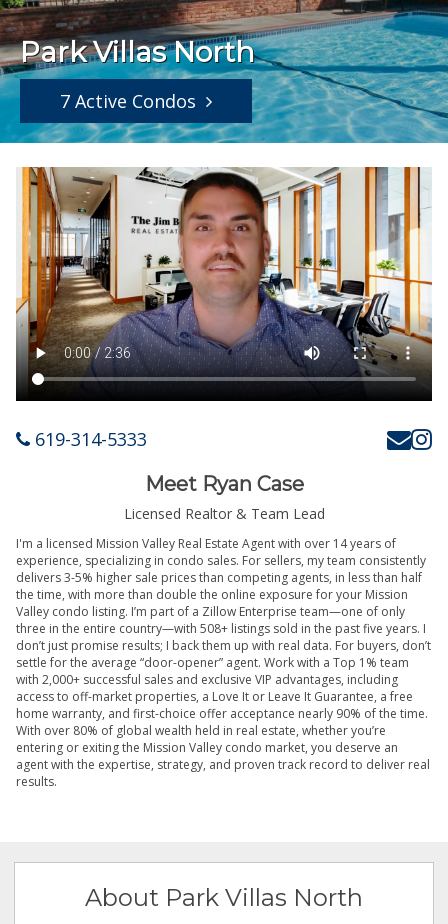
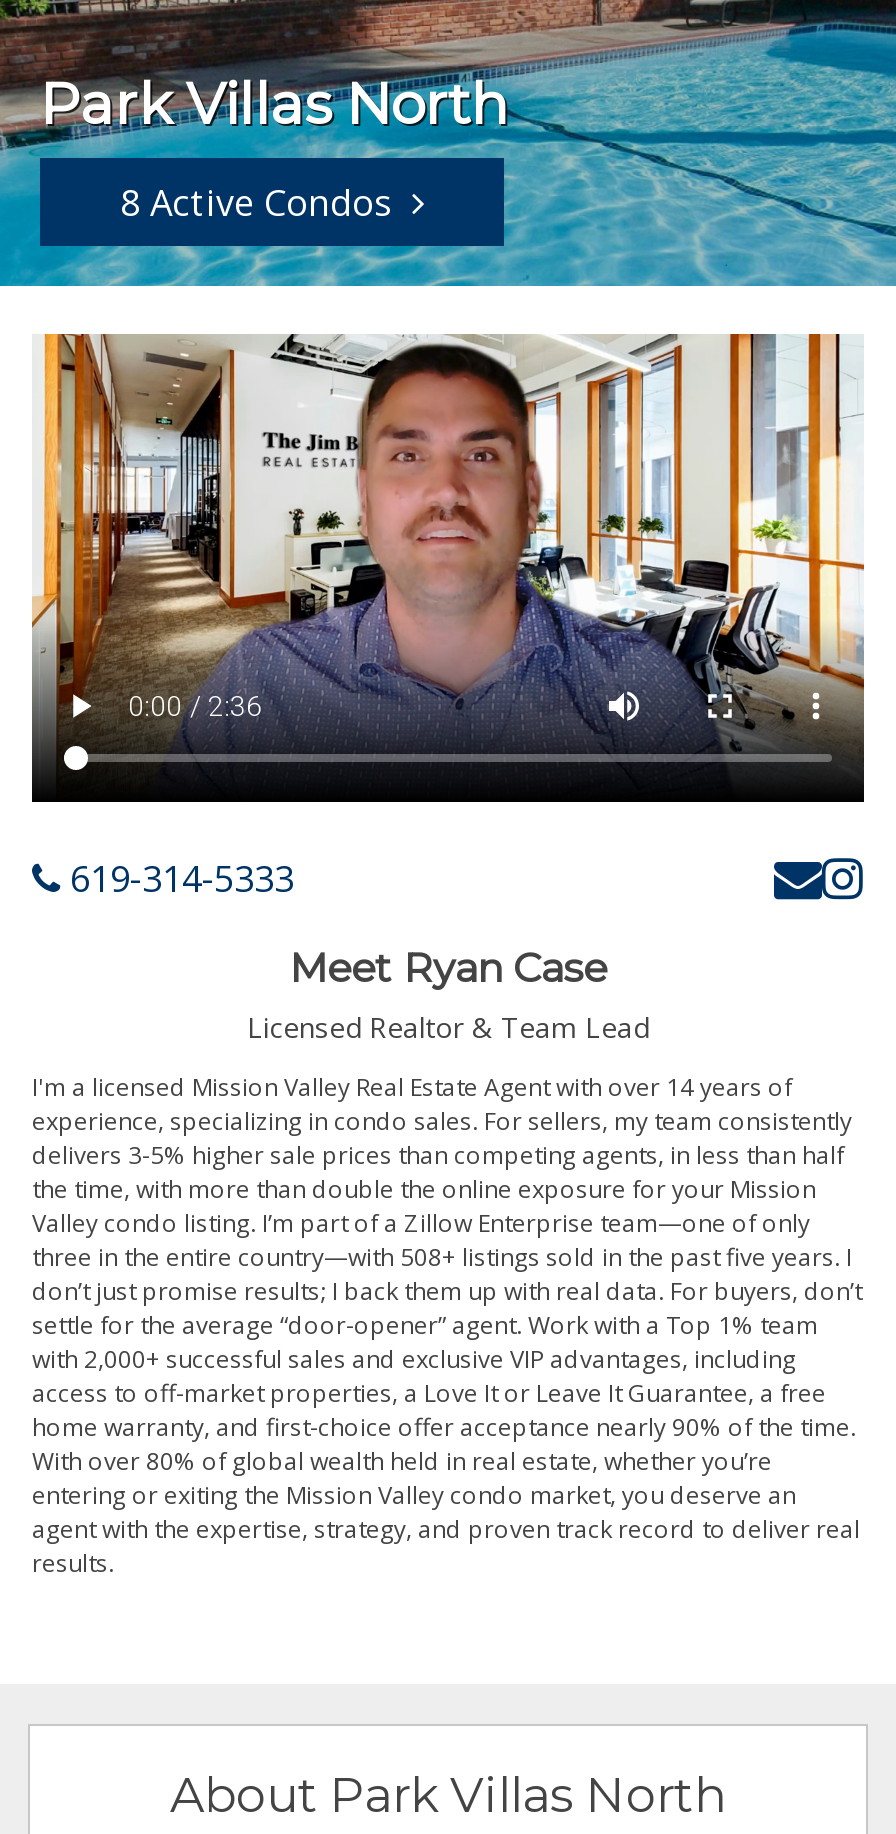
- 7 Active Condos
+ 8 Active Condos
